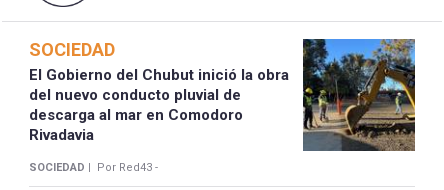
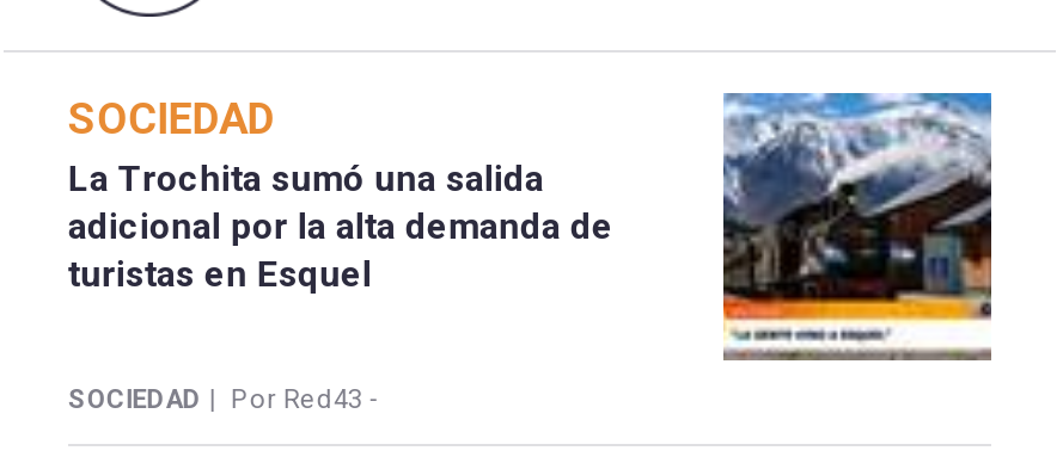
- [image]
+ [image]

- El Gobierno del Chubut inició la obra
- del nuevo conducto pluvial de
- descarga al mar en Comodoro
- Rivadavia
+ La Trochita sumó una salida
+ adicional por la alta demanda de
+ turistas en Esquel
